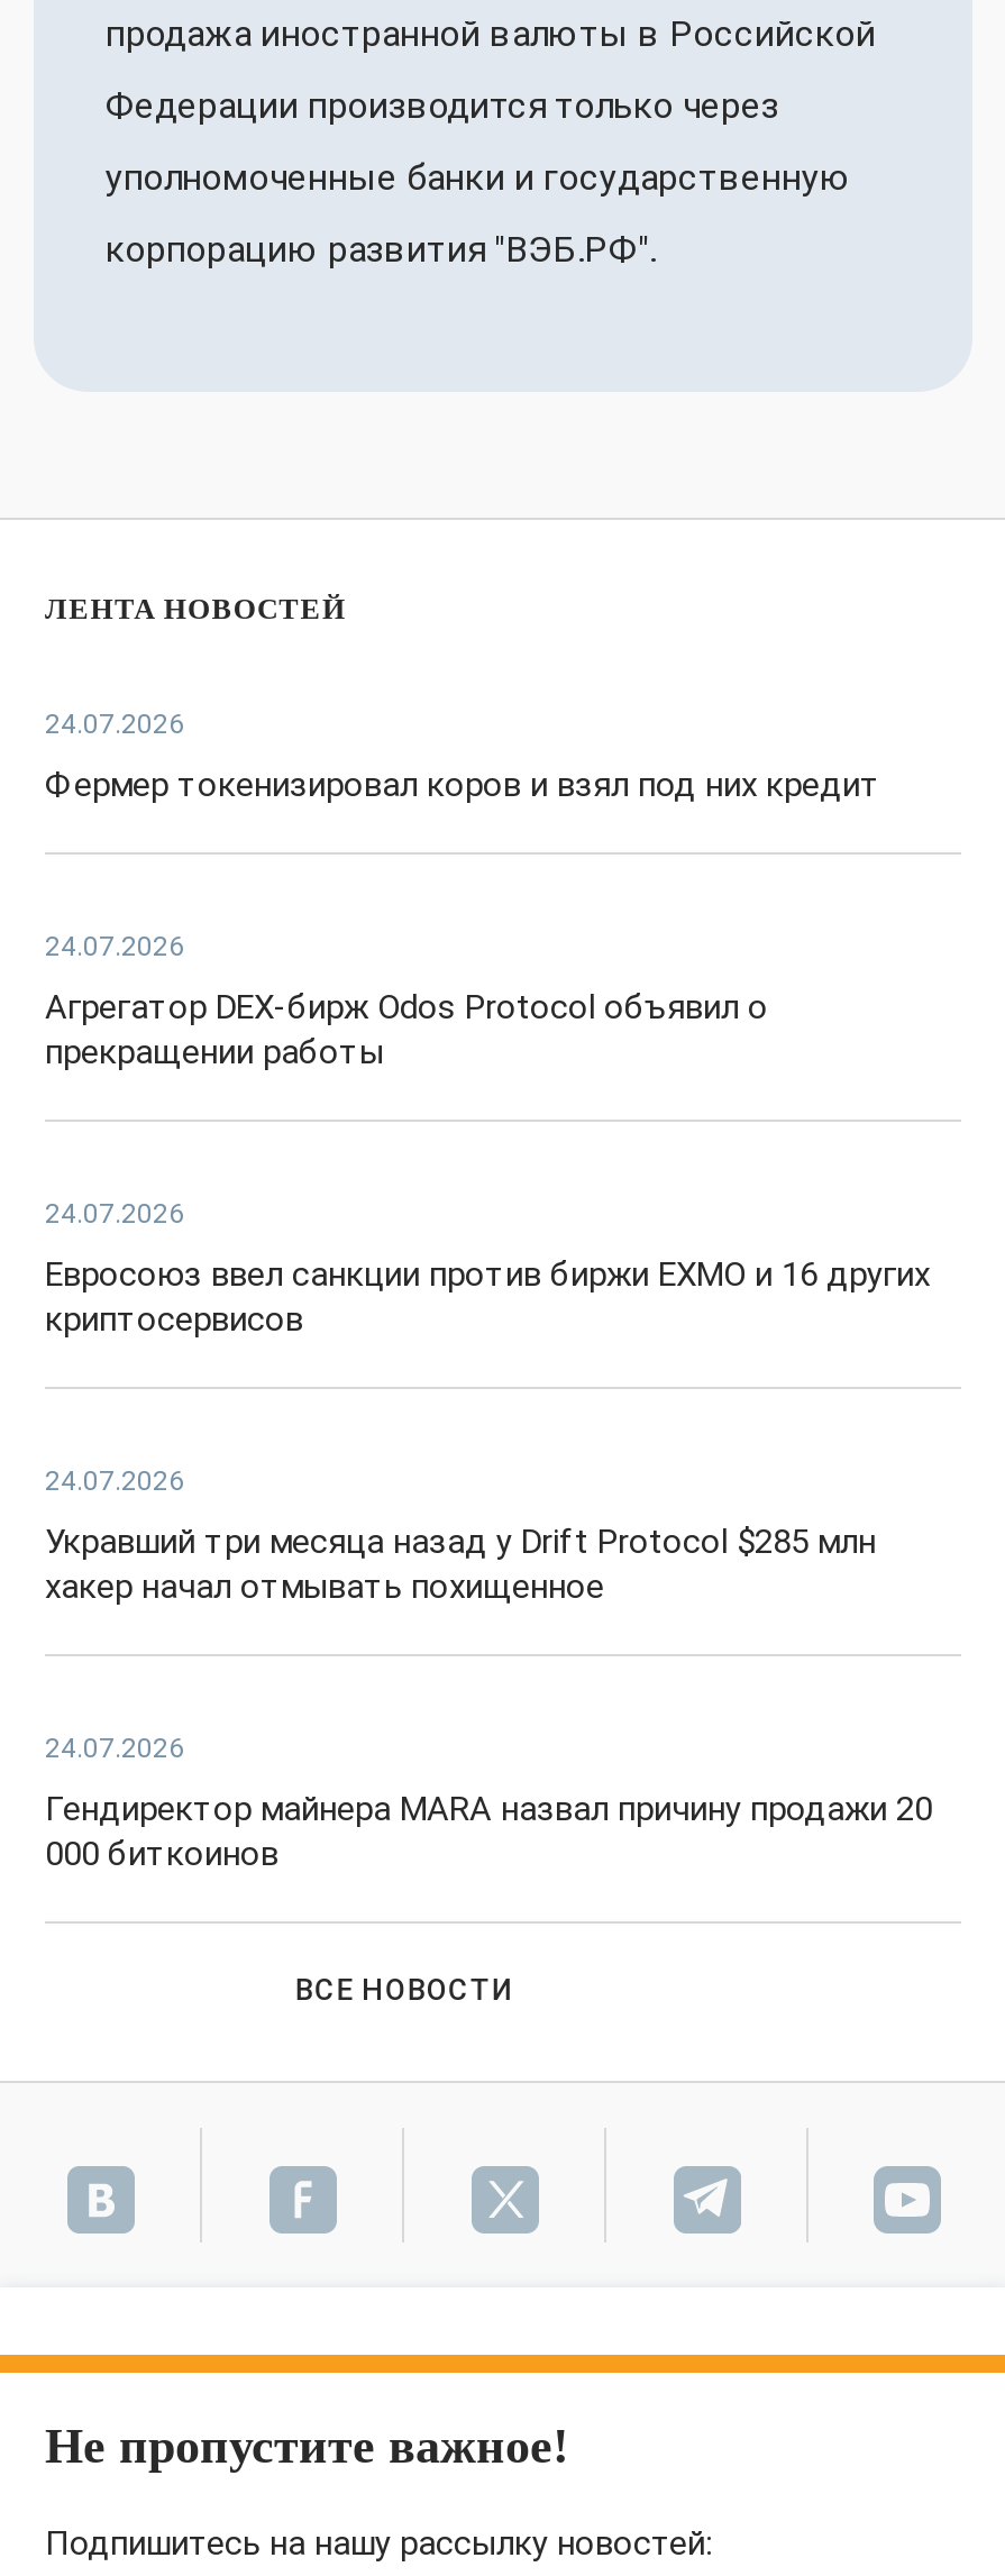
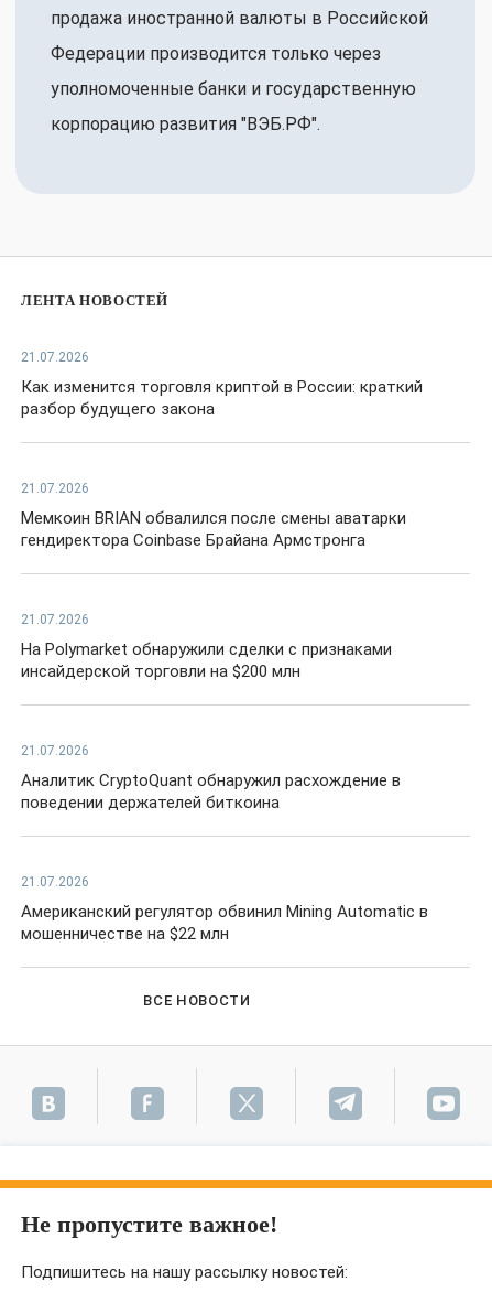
- 24.07.2026
+ 21.07.2026

- Фермер токенизировал коров и взял под них кредит
+ Как изменится торговля криптой в России: краткий
+ разбор будущего закона

- 24.07.2026
+ 21.07.2026

- Агрегатор DEX‑бирж Odos Protocol объявил о
- прекращении работы
+ Мемкоин BRIAN обвалился после смены аватарки
+ гендиректора Coinbase Брайана Армстронга

- 24.07.2026
+ 21.07.2026

- Евросоюз ввел санкции против биржи EXMO и 16 других
- криптосервисов
+ На Polymarket обнаружили сделки с признаками
+ инсайдерской торговли на $200 млн

- 24.07.2026
+ 21.07.2026

- Укравший три месяца назад у Drift Protocol $285 млн
- хакер начал отмывать похищенное
+ Аналитик CryptoQuant обнаружил расхождение в
+ поведении держателей биткоина

- 24.07.2026
+ 21.07.2026

- Гендиректор майнера MARA назвал причину продажи 20
- 000 биткоинов
+ Американский регулятор обвинил Mining Automatic в
+ мошенничестве на $22 млн
